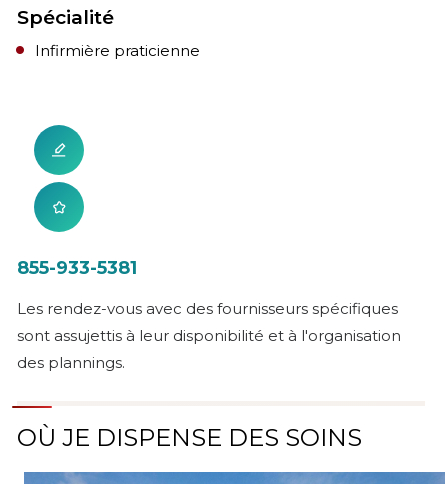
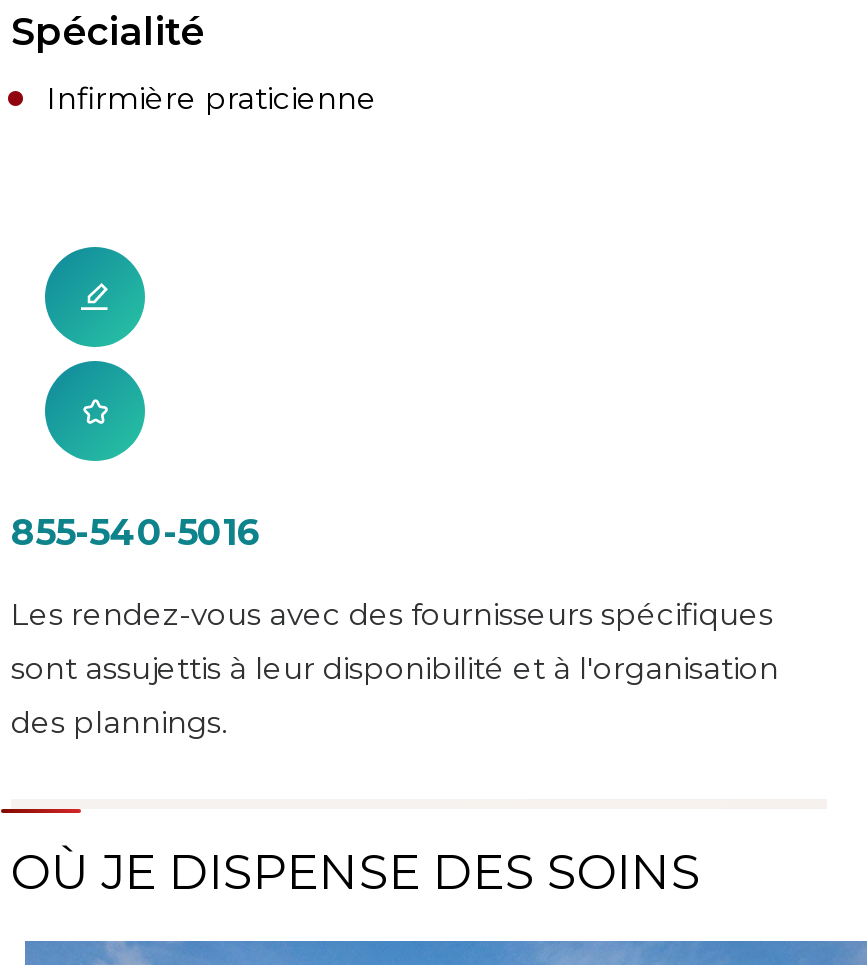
- 855-933-5381
+ 855-540-5016
